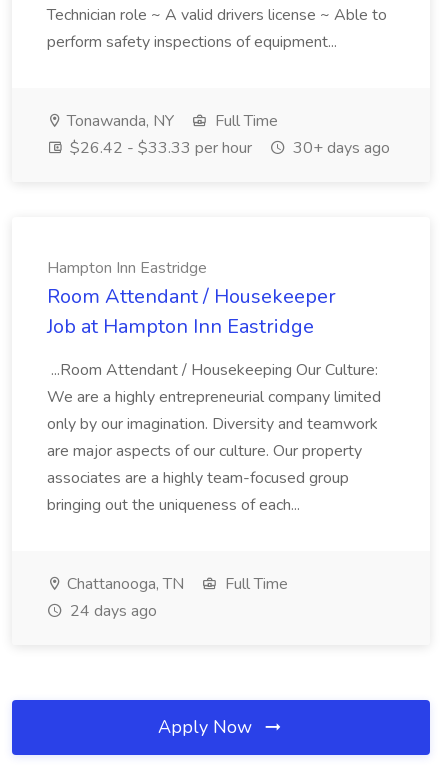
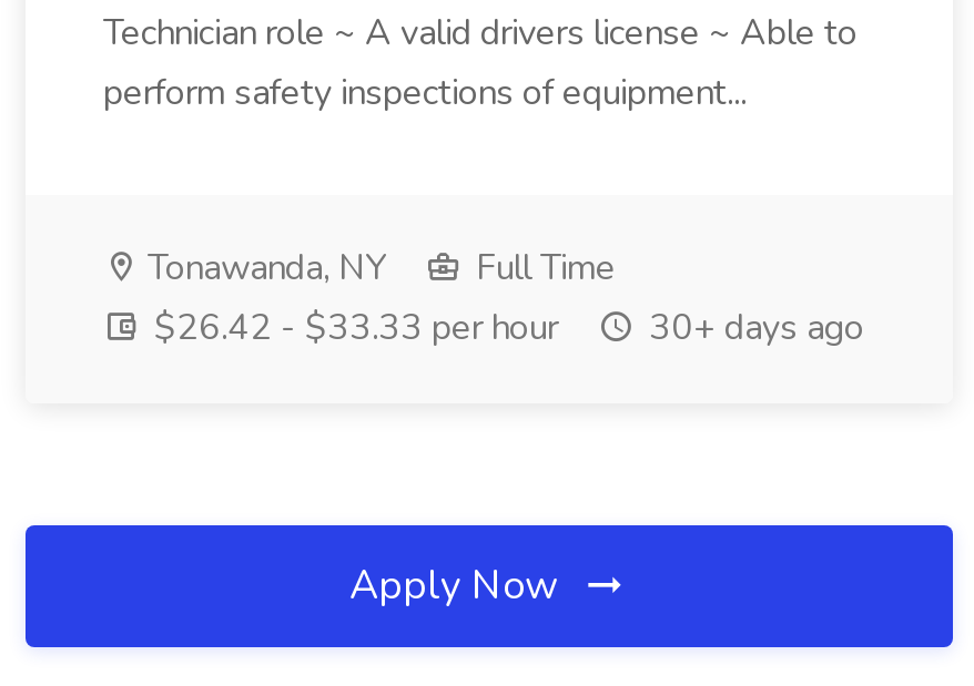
- Hampton Inn Eastridge
- Room Attendant / Housekeeper
- Job at Hampton Inn Eastridge
- ...Room Attendant / Housekeeping Our Culture:
- We are a highly entrepreneurial company limited
- only by our imagination. Diversity and teamwork
- are major aspects of our culture. Our property
- associates are a highly team-focused group
- bringing out the uniqueness of each...

- Chattanooga, TN
- Full Time
- 24 days ago
